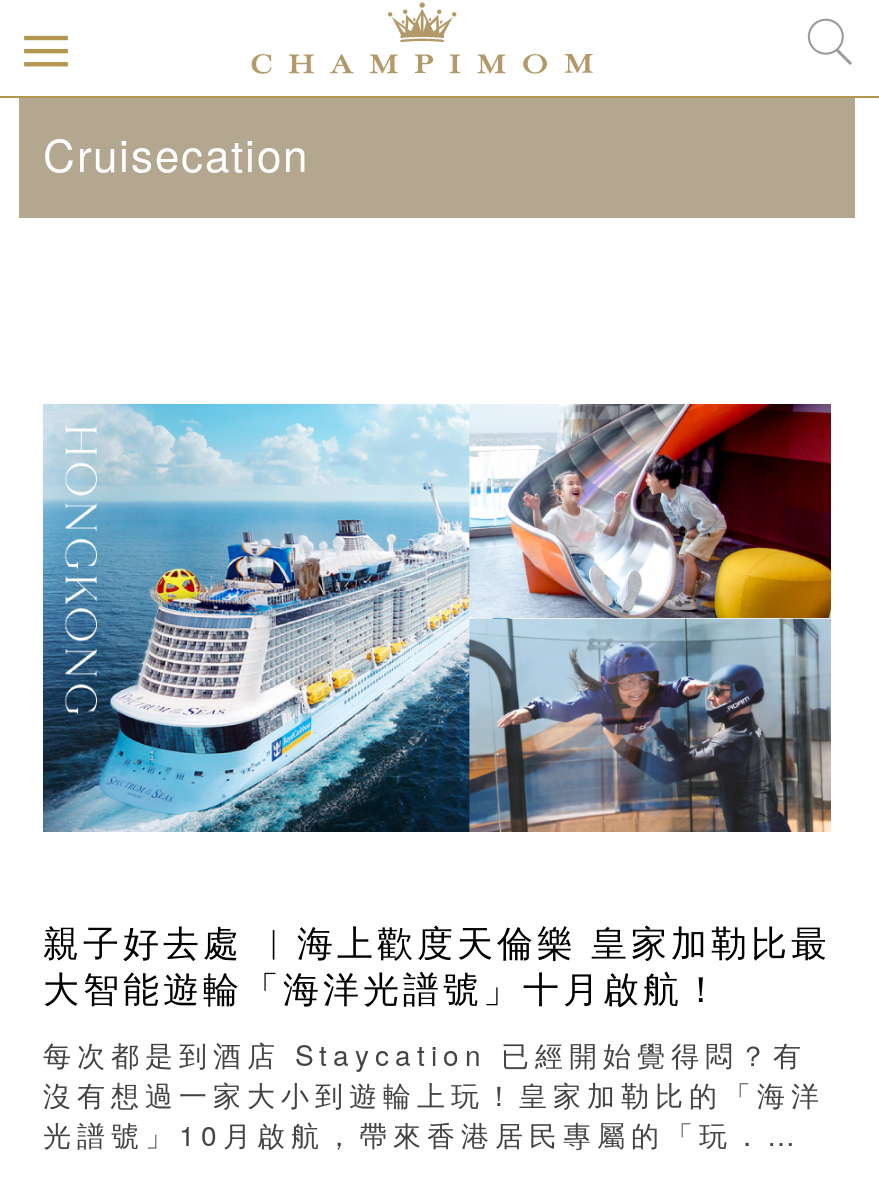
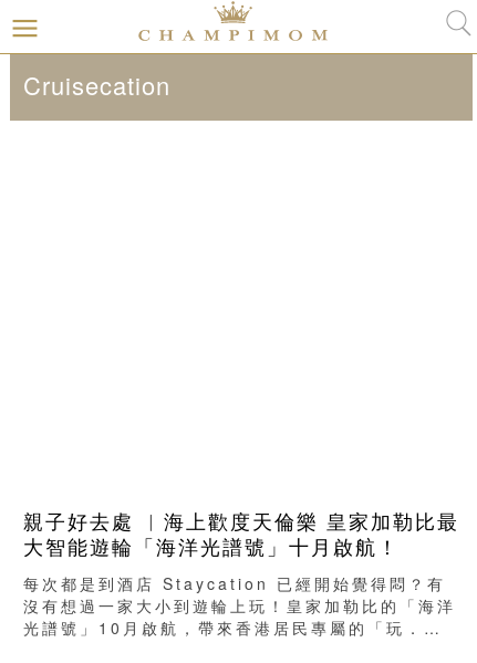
- [image]
